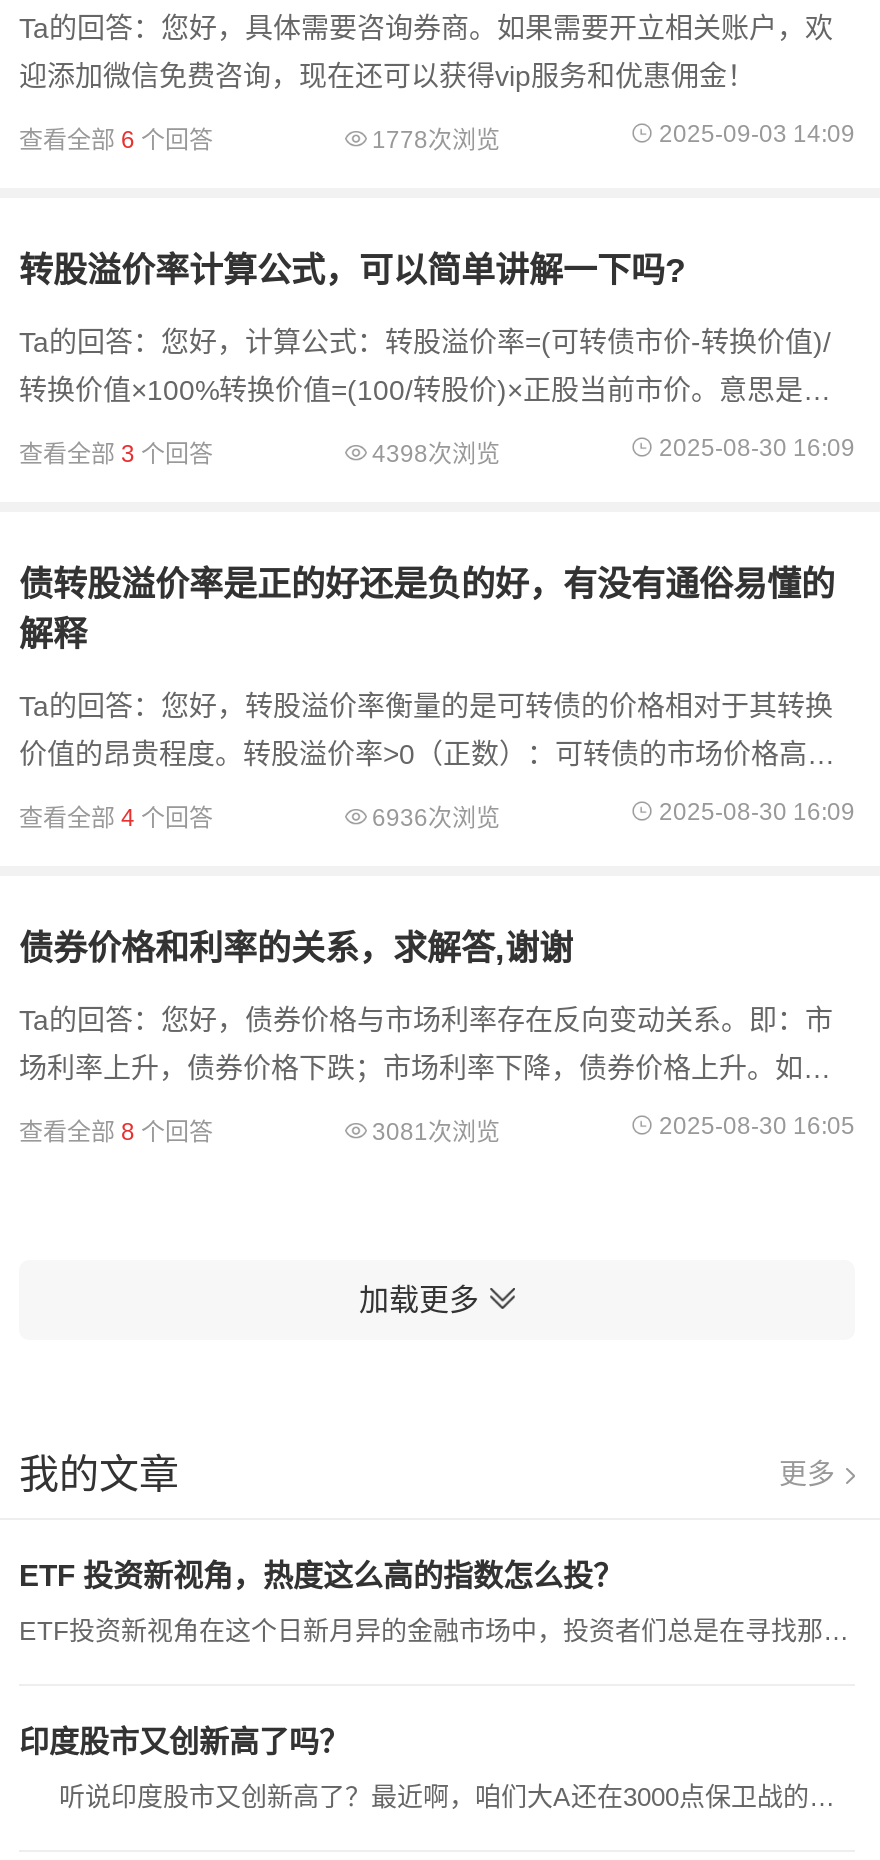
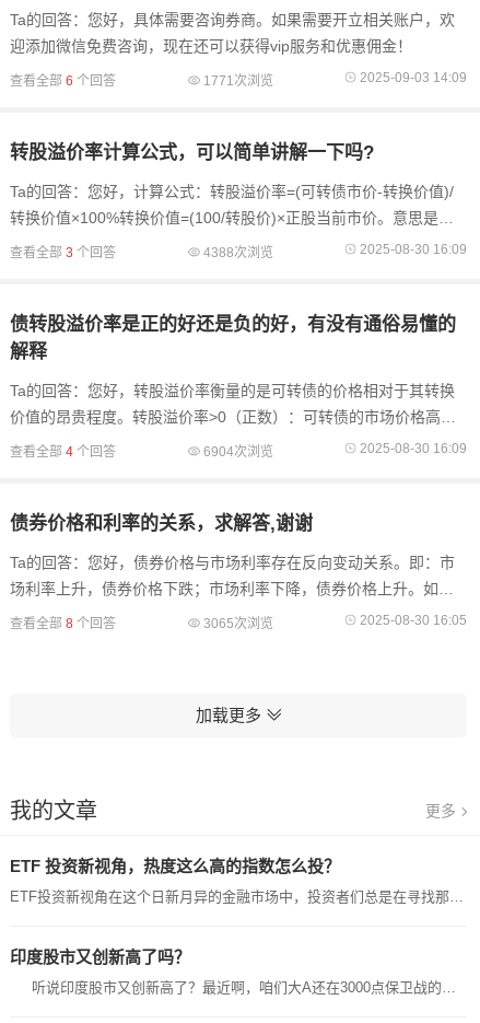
- 1778次浏览
+ 1771次浏览

- 4398次浏览
+ 4388次浏览

- 6936次浏览
+ 6904次浏览

- 3081次浏览
+ 3065次浏览
